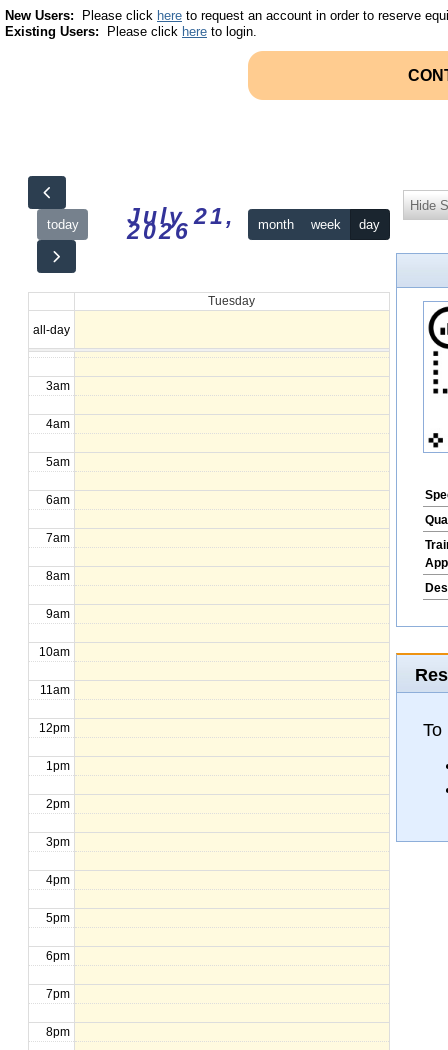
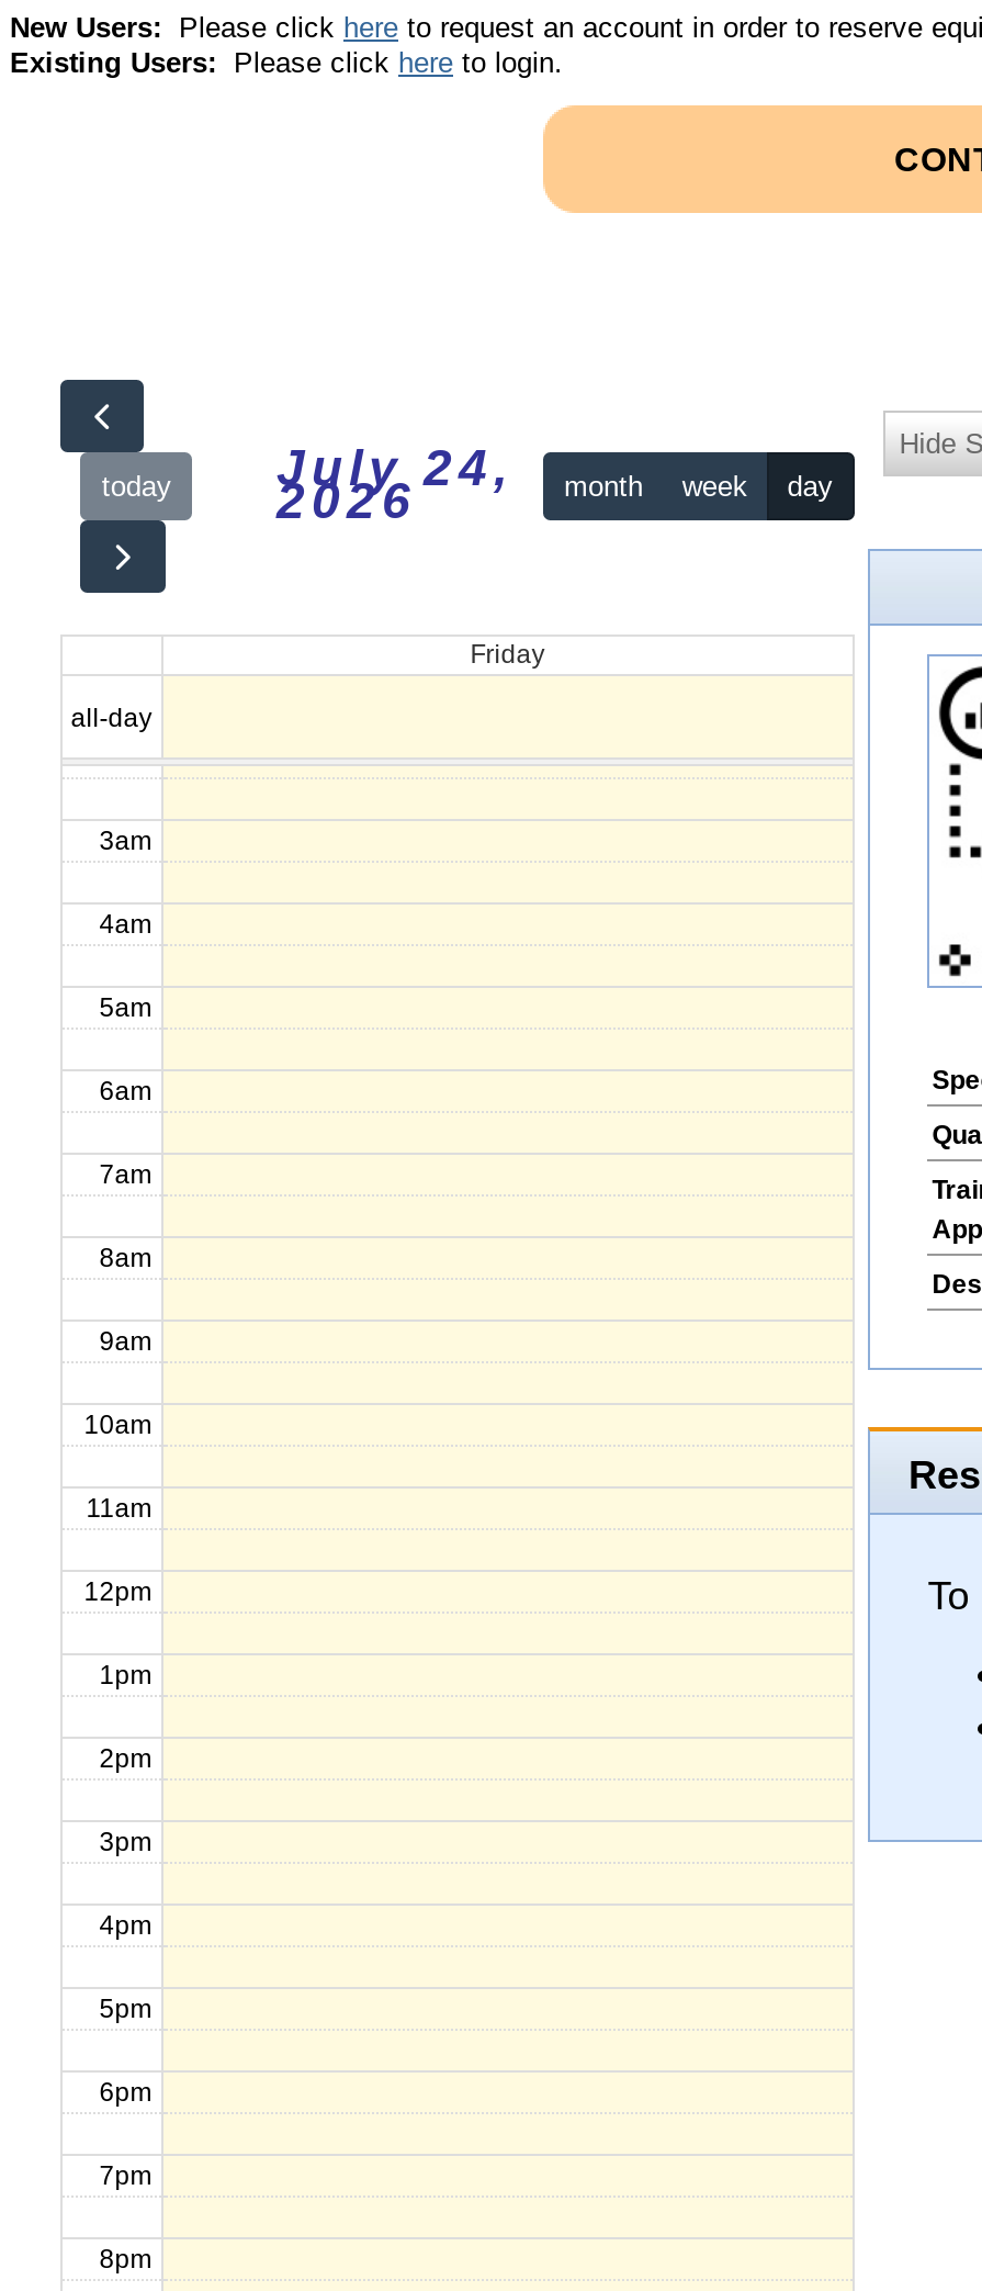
- July 21, month week day
+ July 24, month week day

- Tuesday
+ Friday
